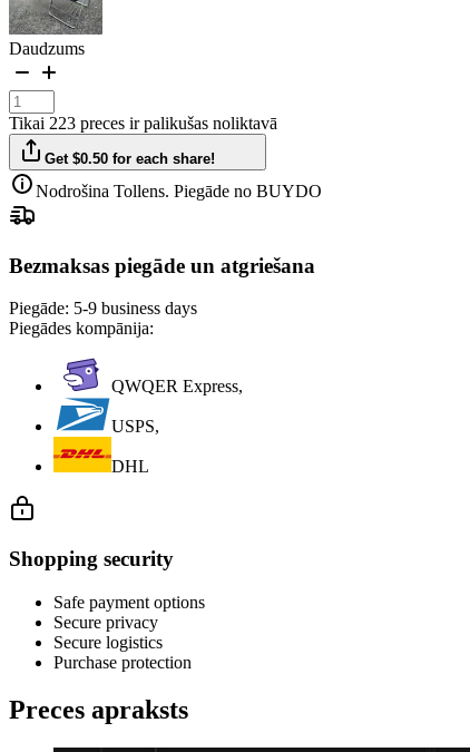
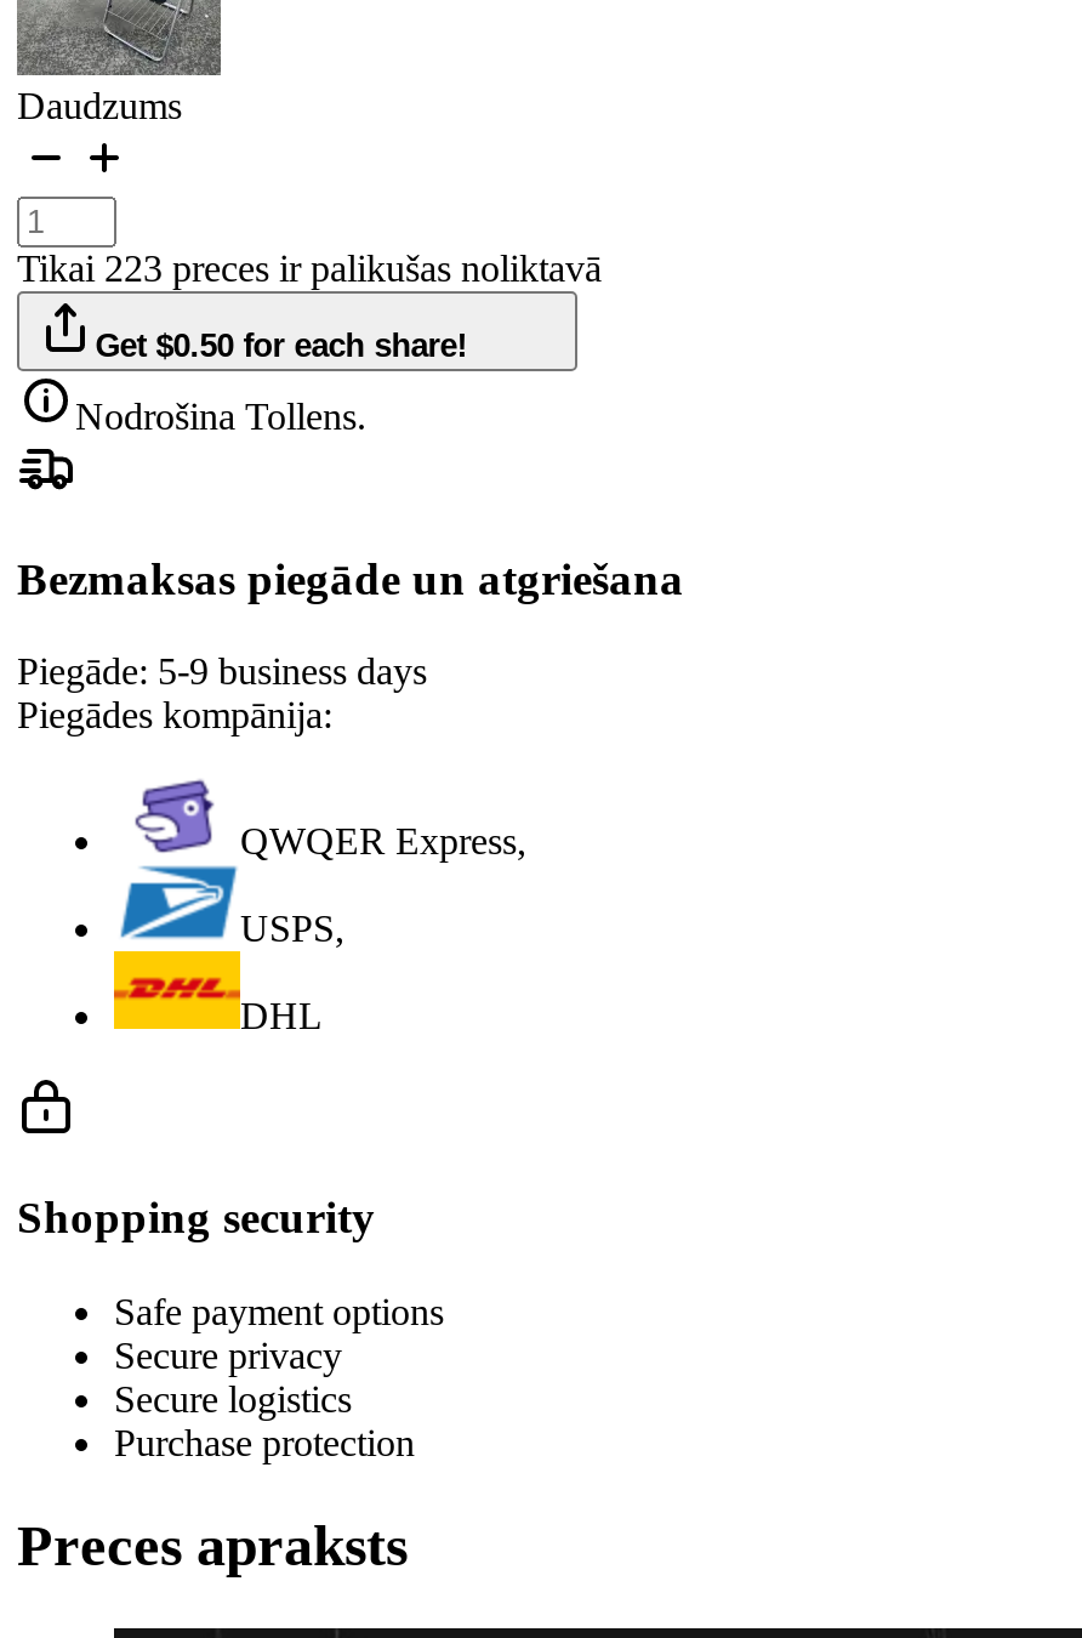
- Nodrošina Tollens. Piegāde no BUYDO
+ Nodrošina Tollens.
